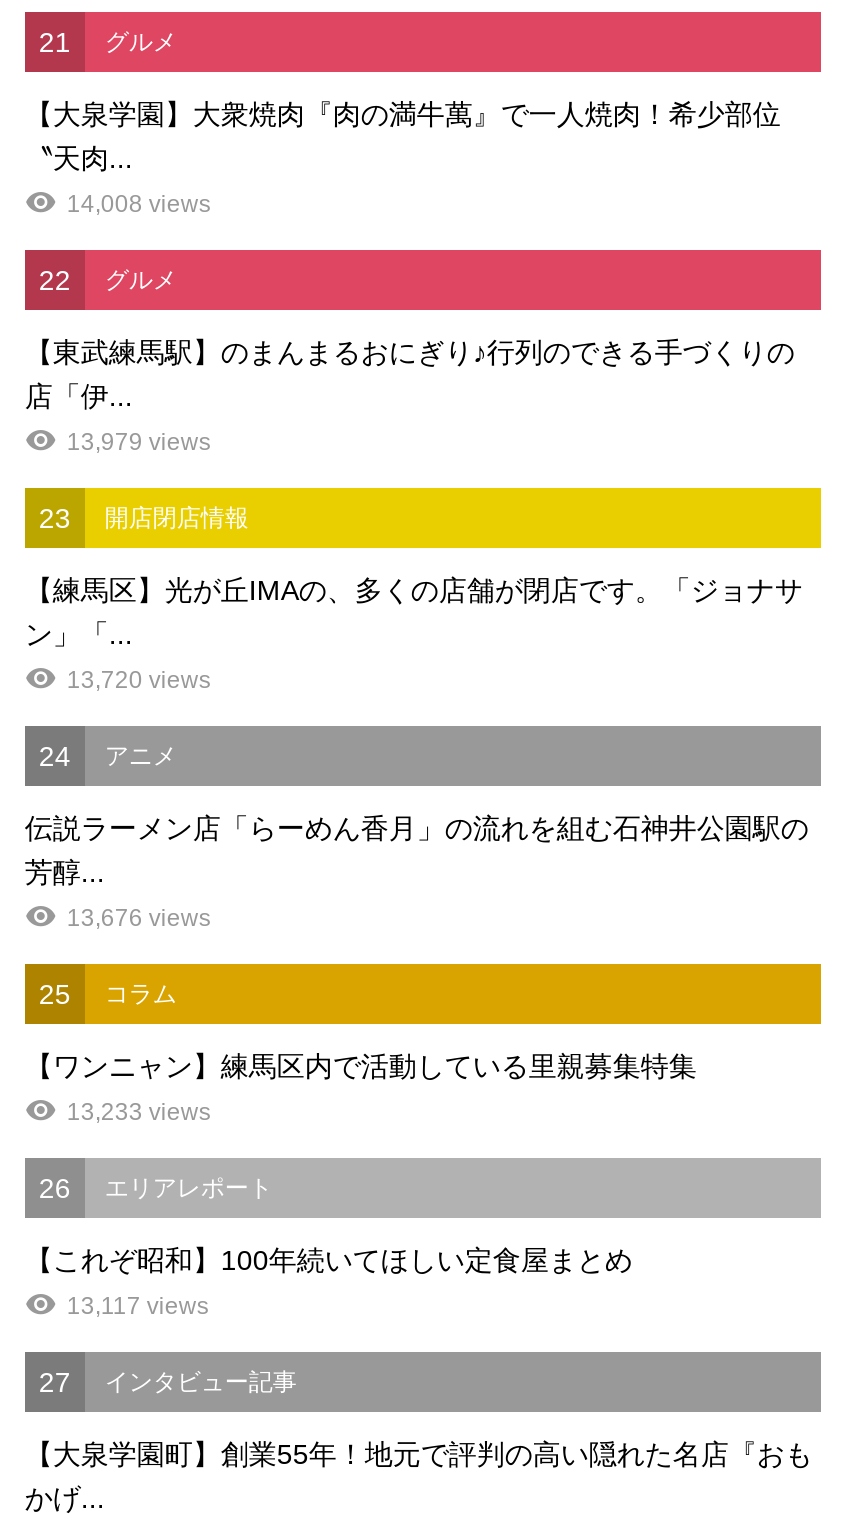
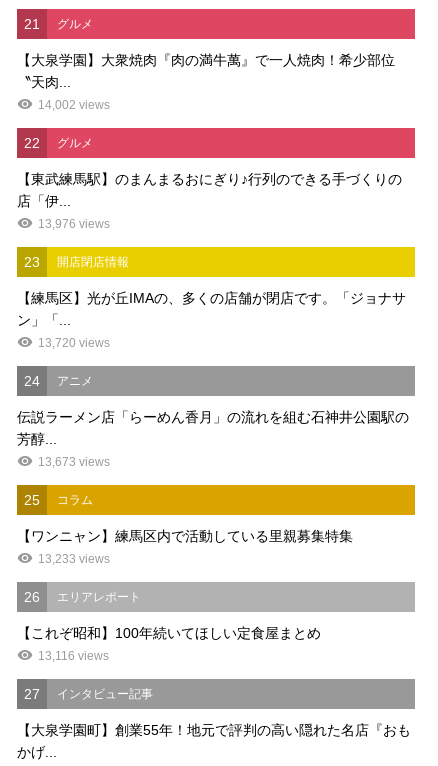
- 14,008 views
+ 14,002 views

- 13,979 views
+ 13,976 views

- 13,676 views
+ 13,673 views

- 13,117 views
+ 13,116 views
